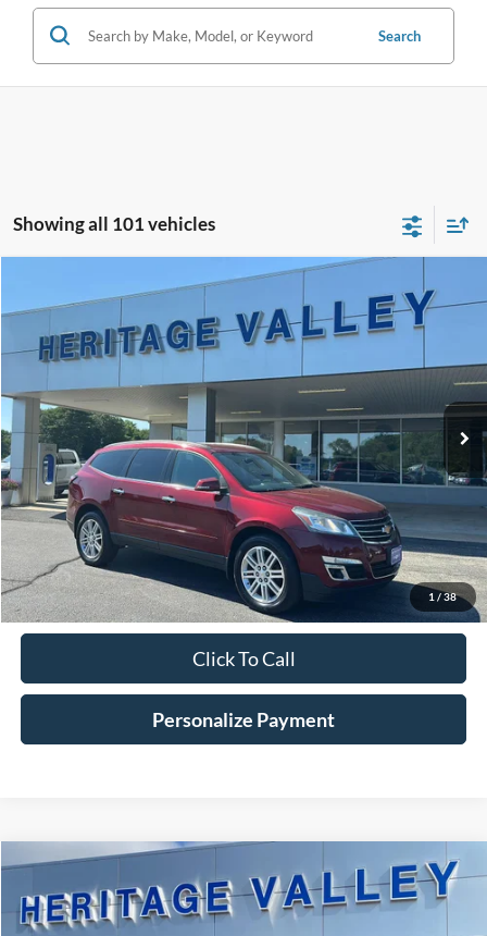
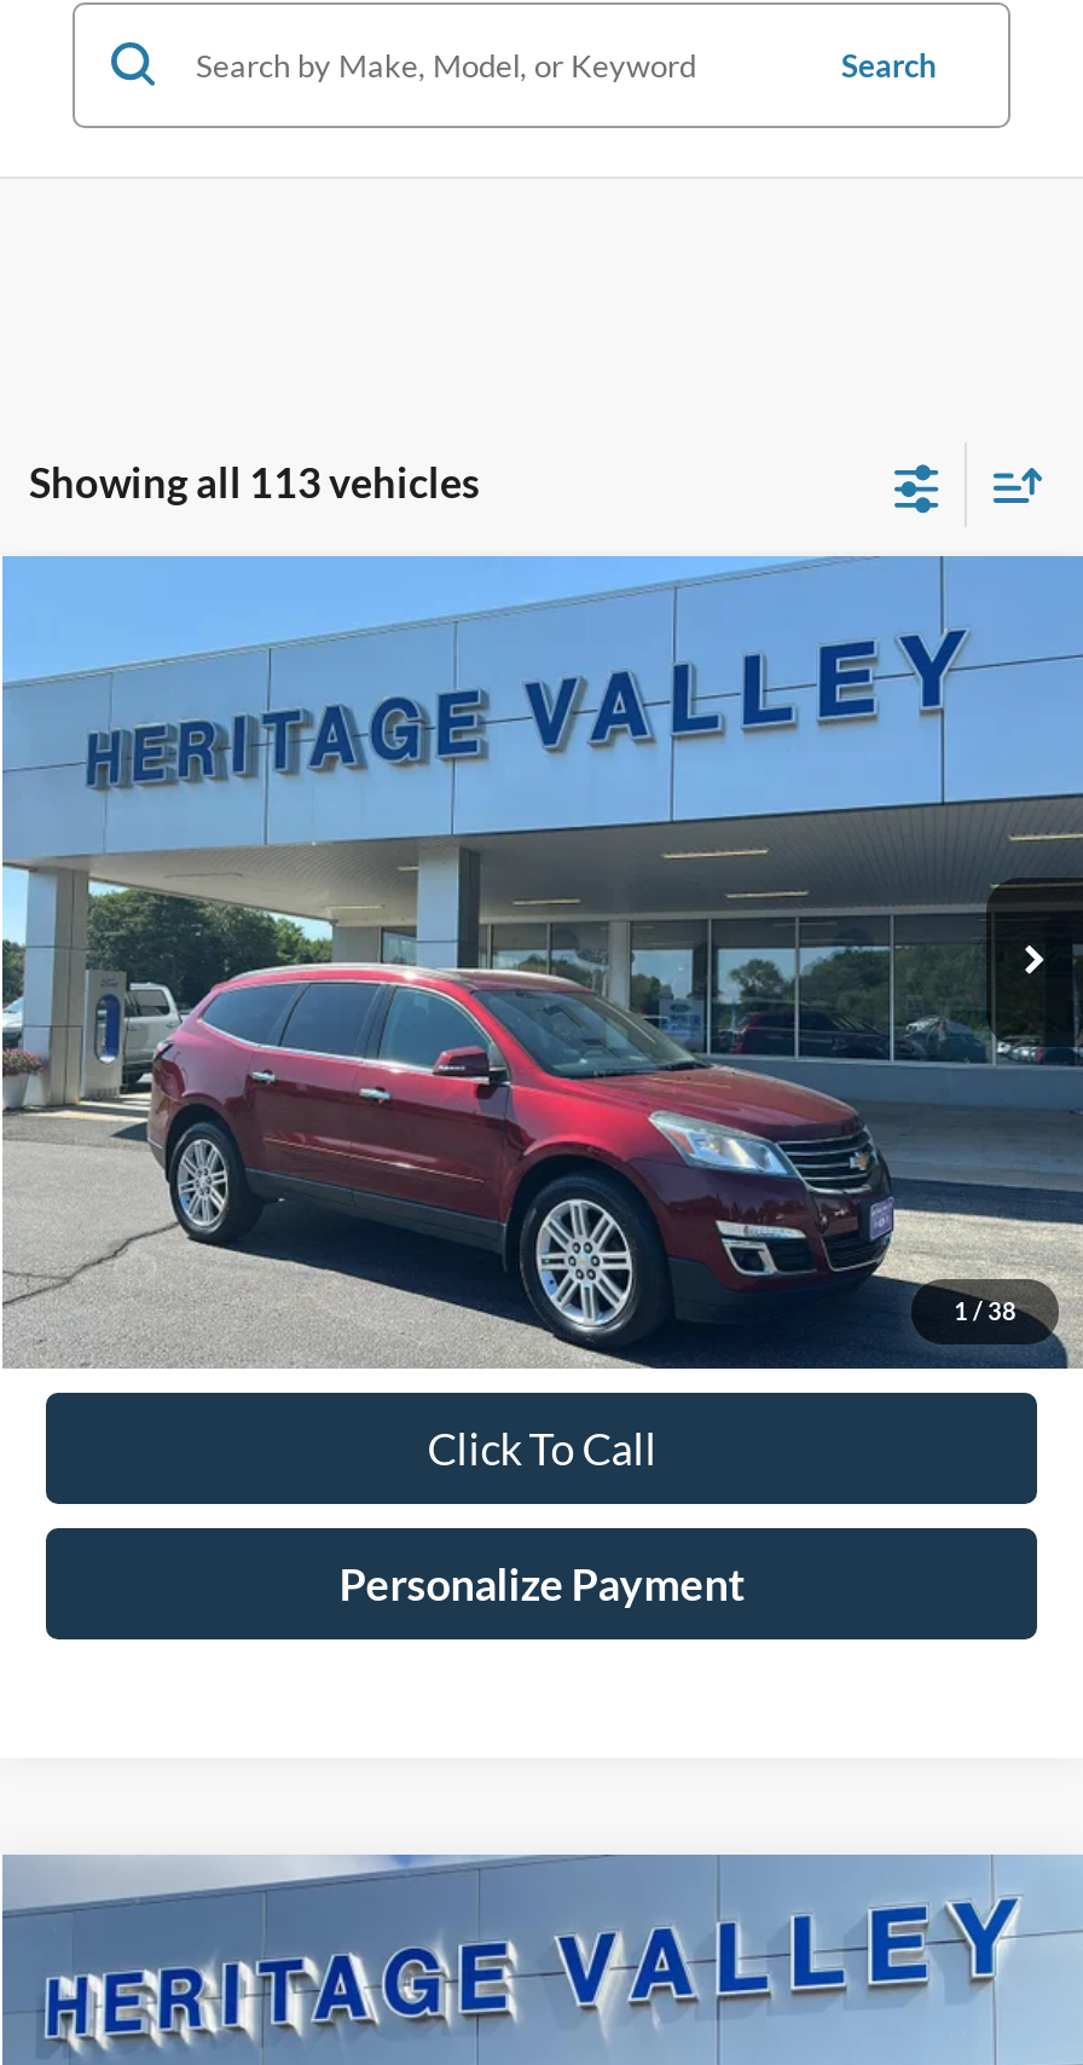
- Showing all 101 vehicles
+ Showing all 113 vehicles
